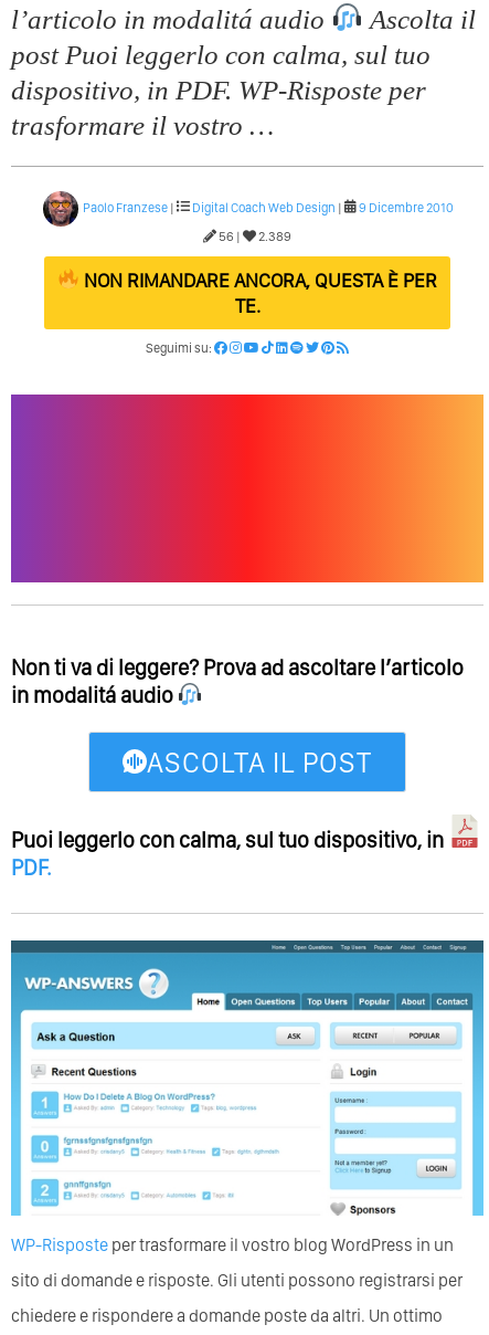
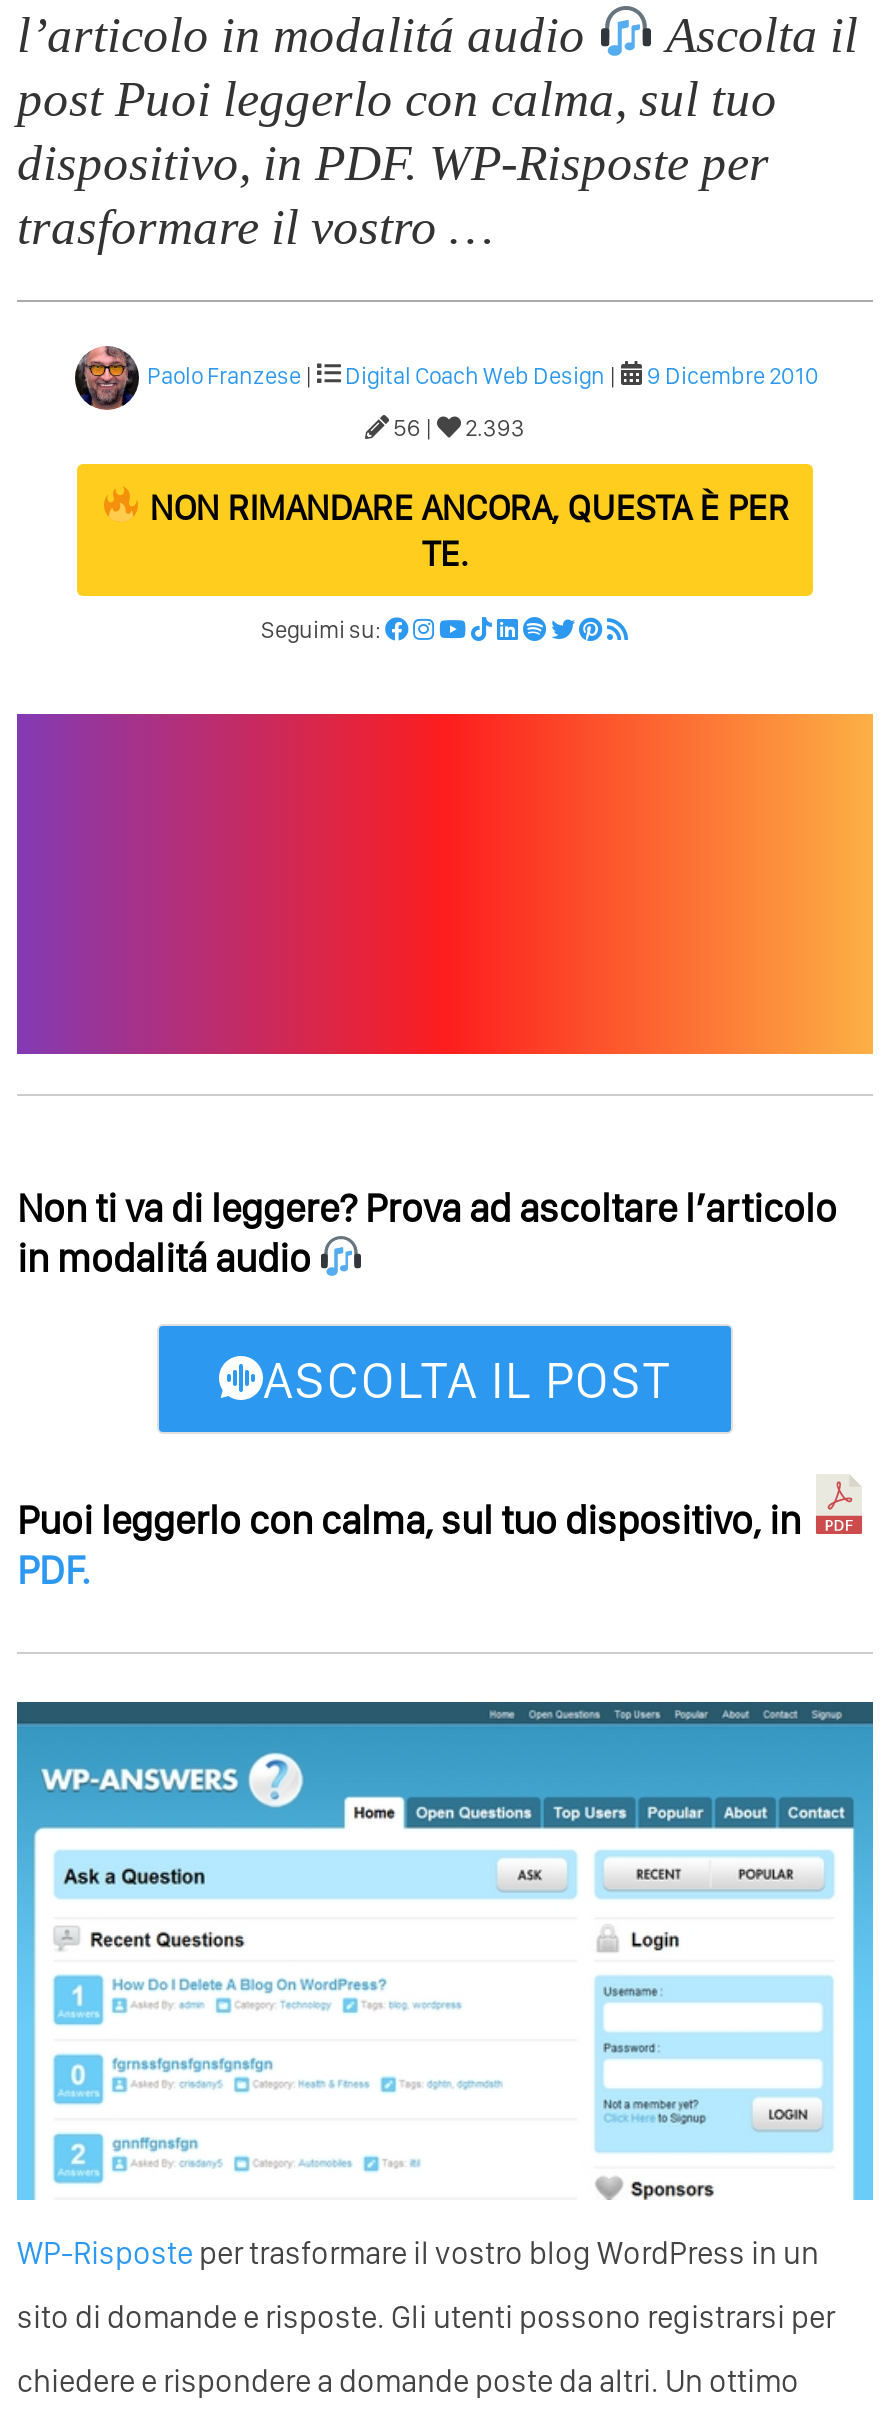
- 2.389
+ 2.393
